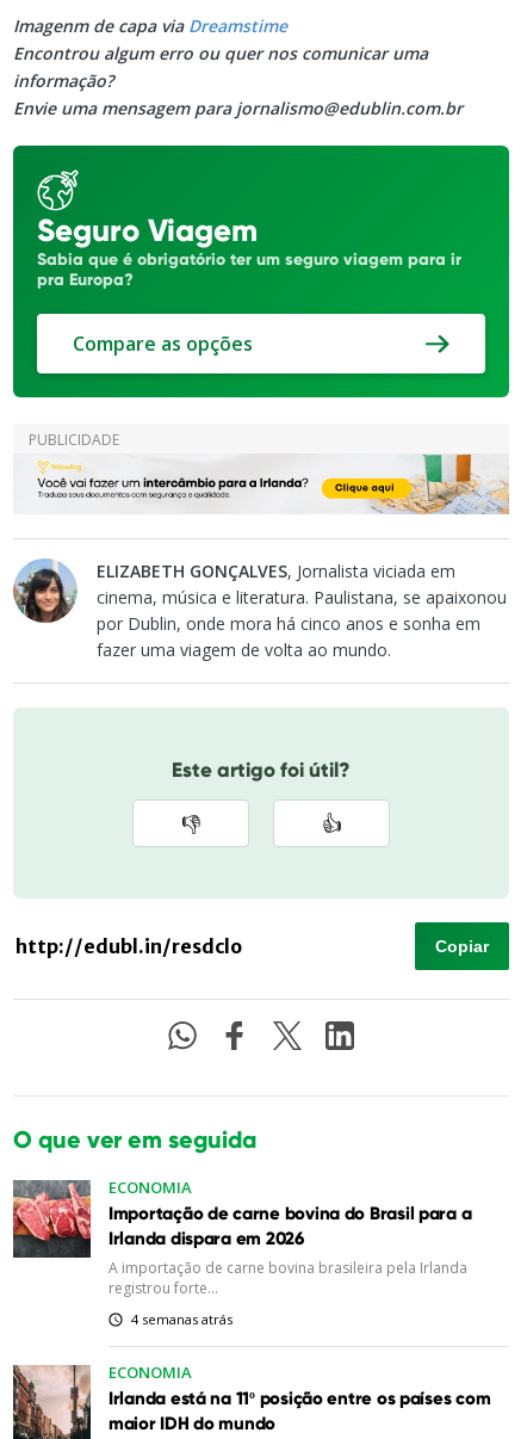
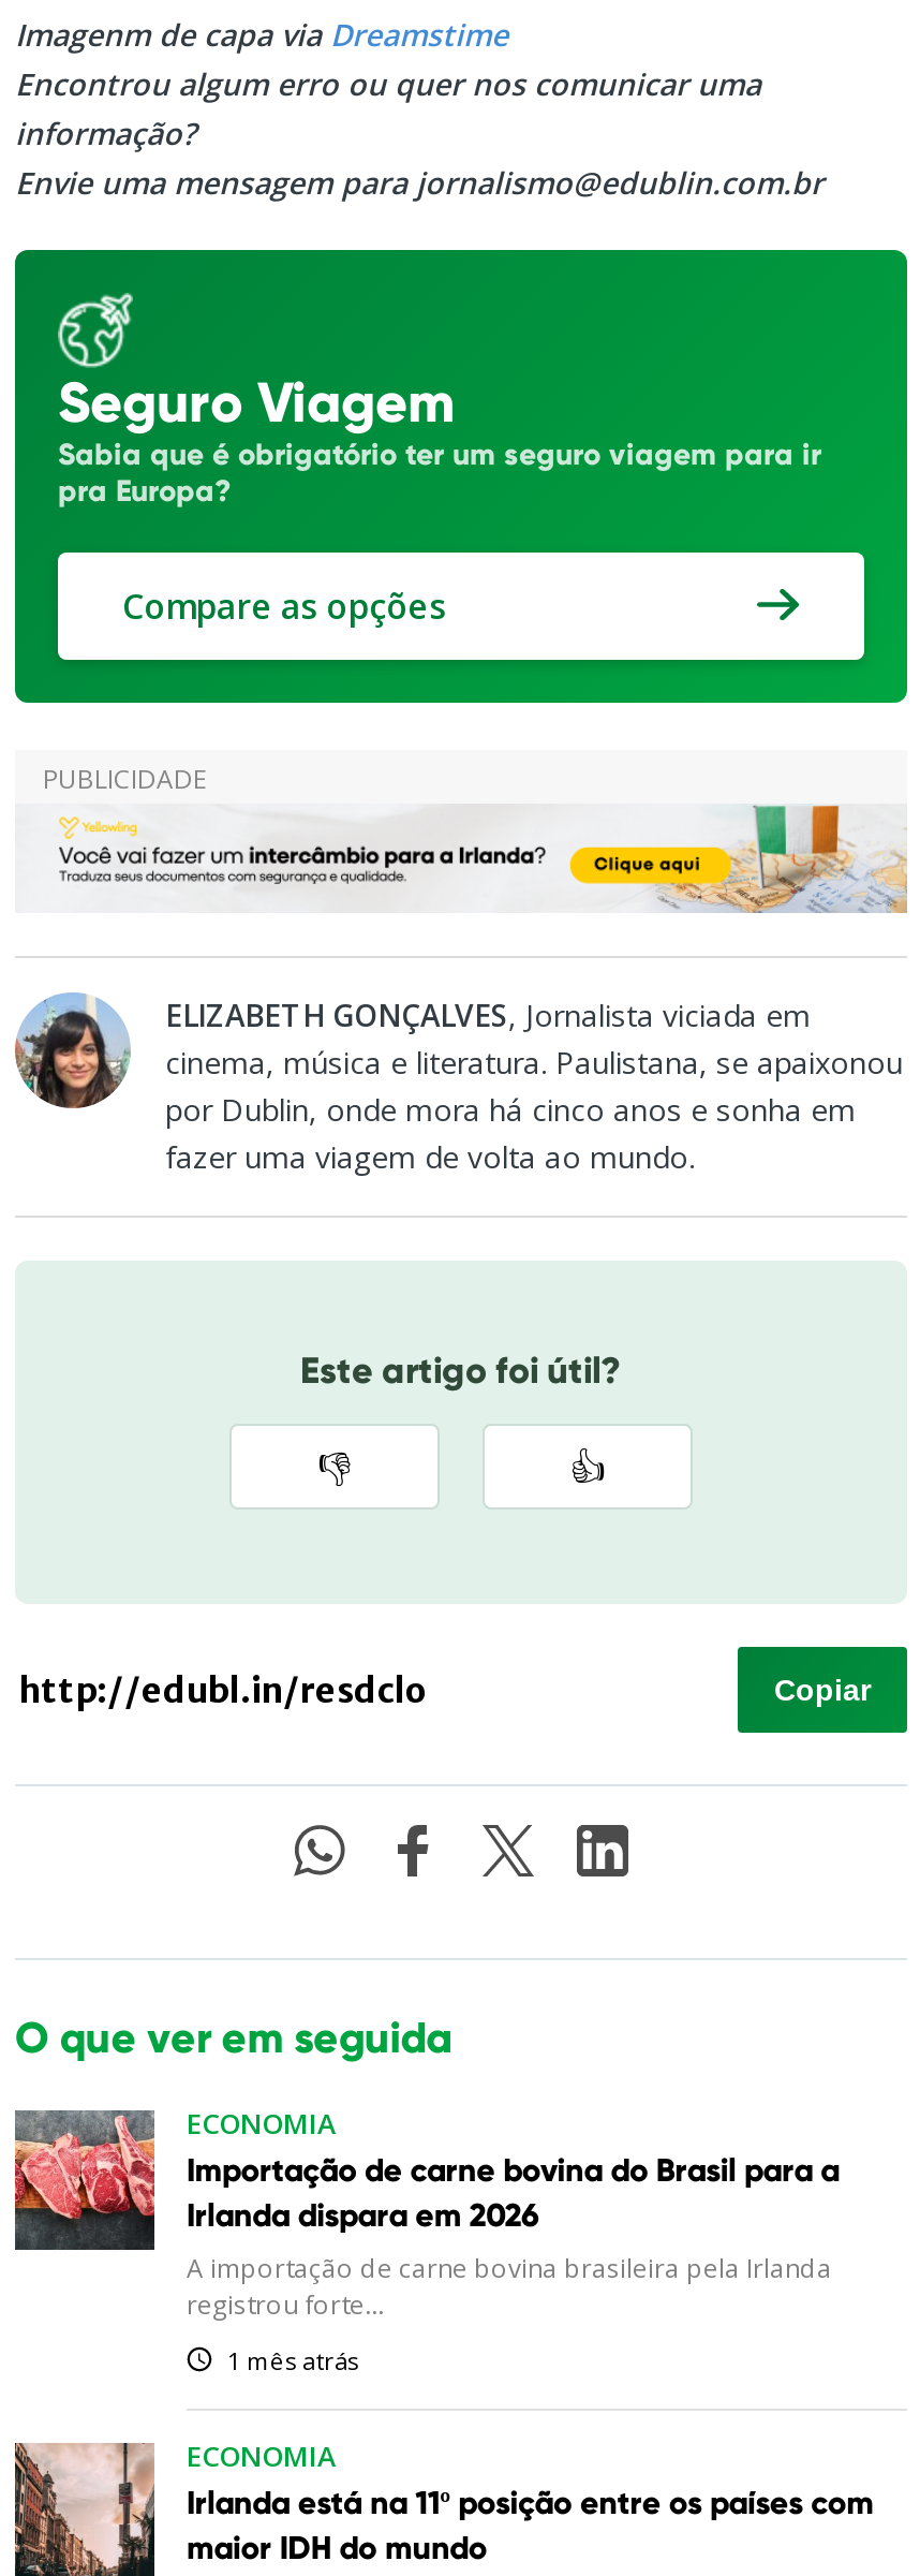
- 4 semanas atrás
+ 1 mês atrás
